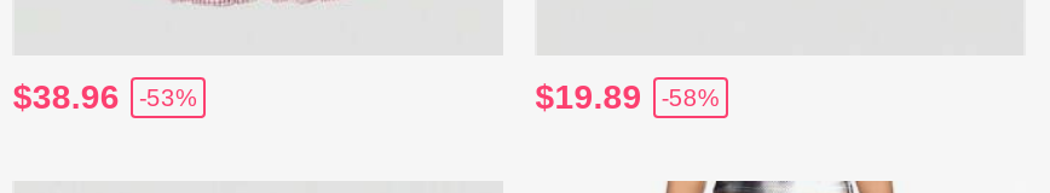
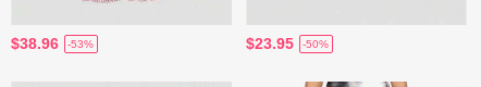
- $19.89
+ $23.95

- -58%
+ -50%
